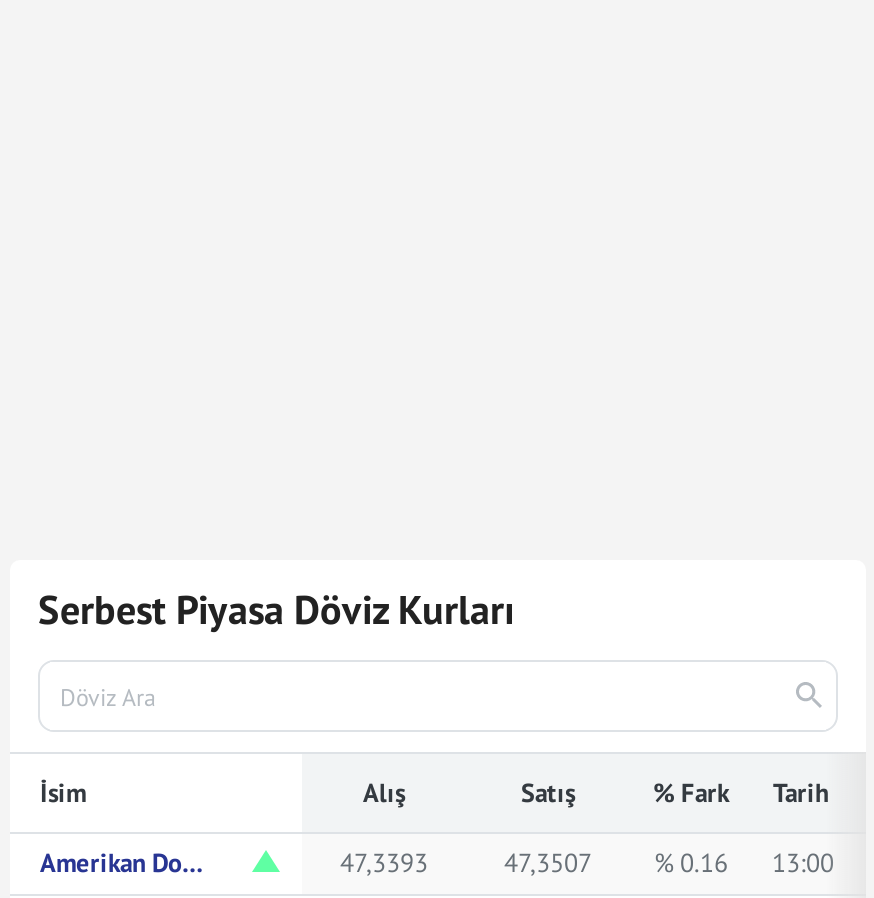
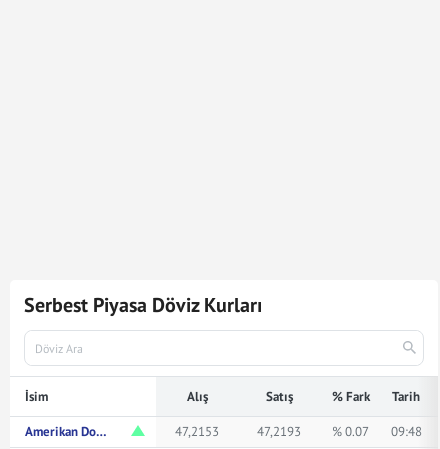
- 47,3393
+ 47,2153

- 47,3507
+ 47,2193

- % 0.16
+ % 0.07

- 13:00
+ 09:48
